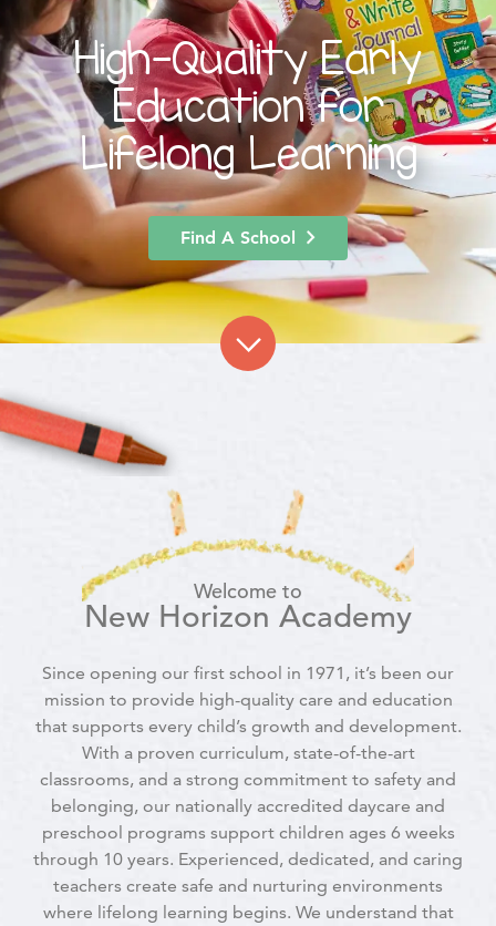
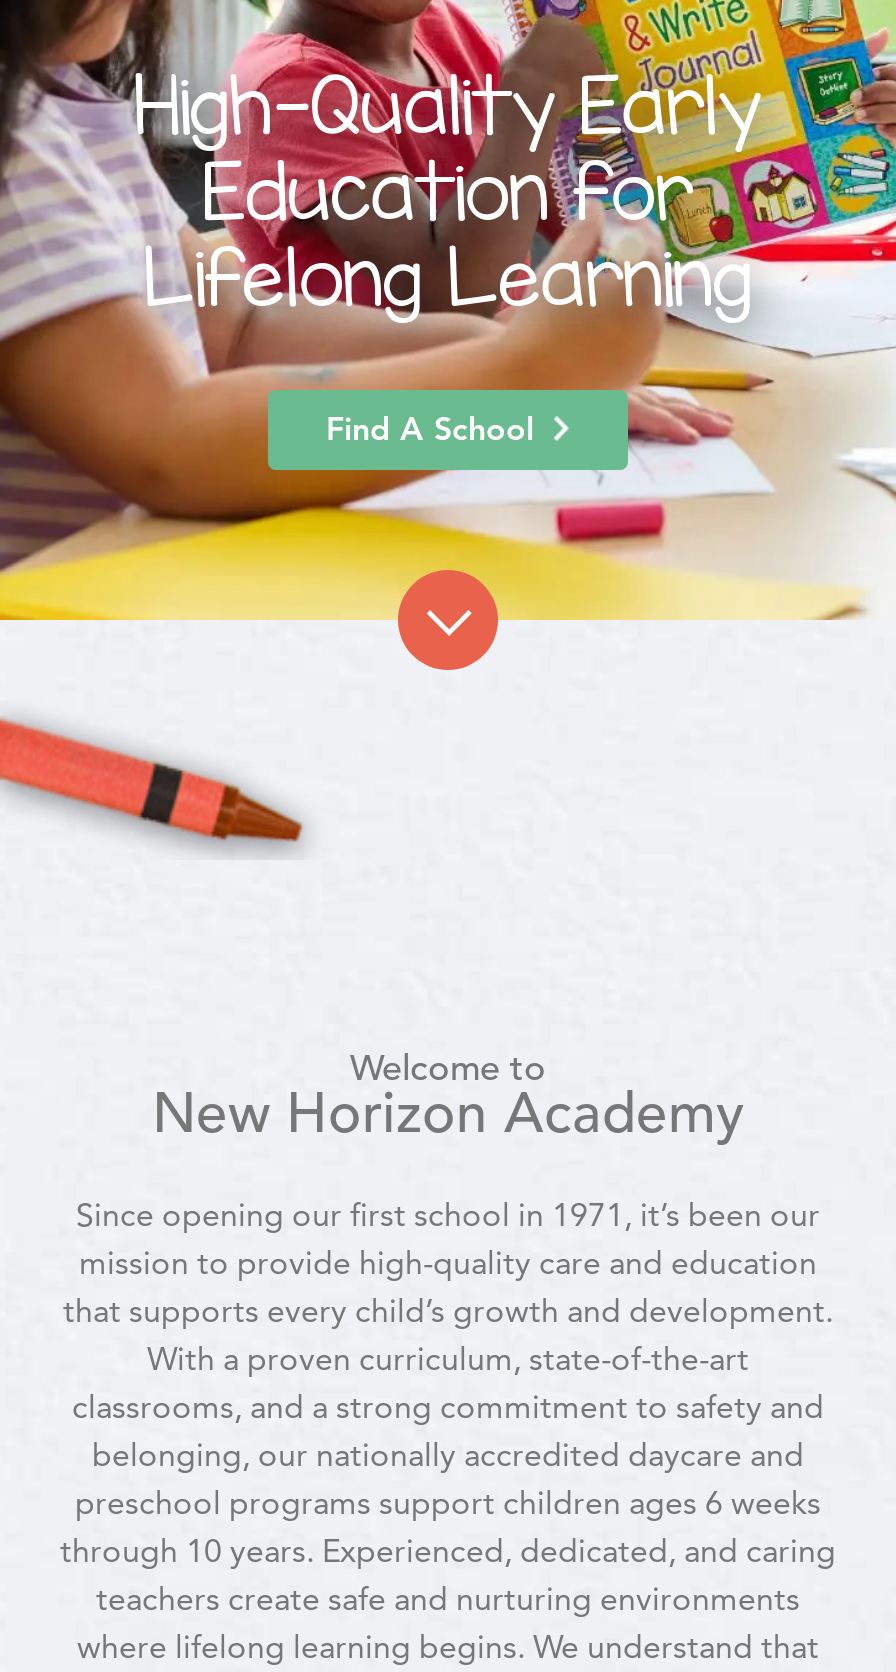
- [image]
